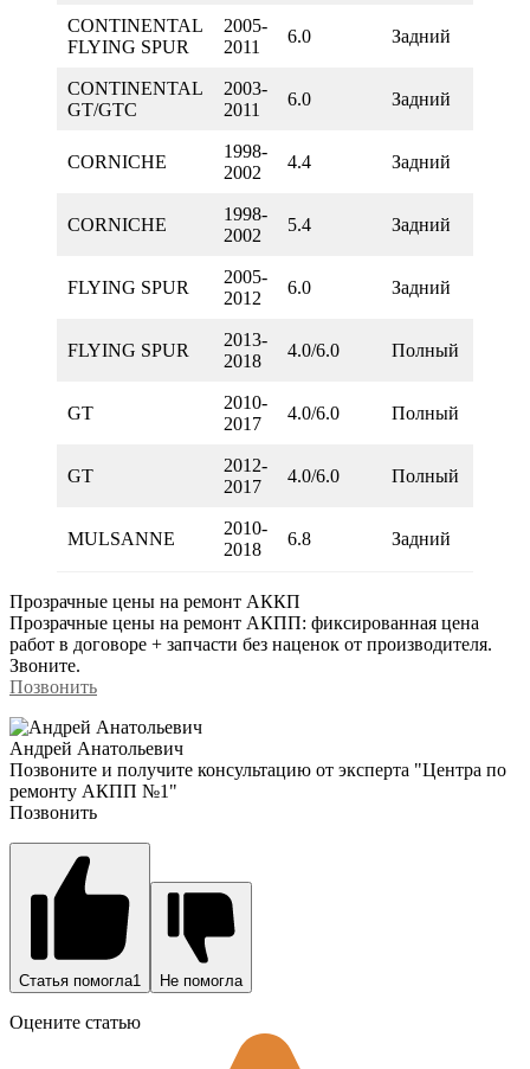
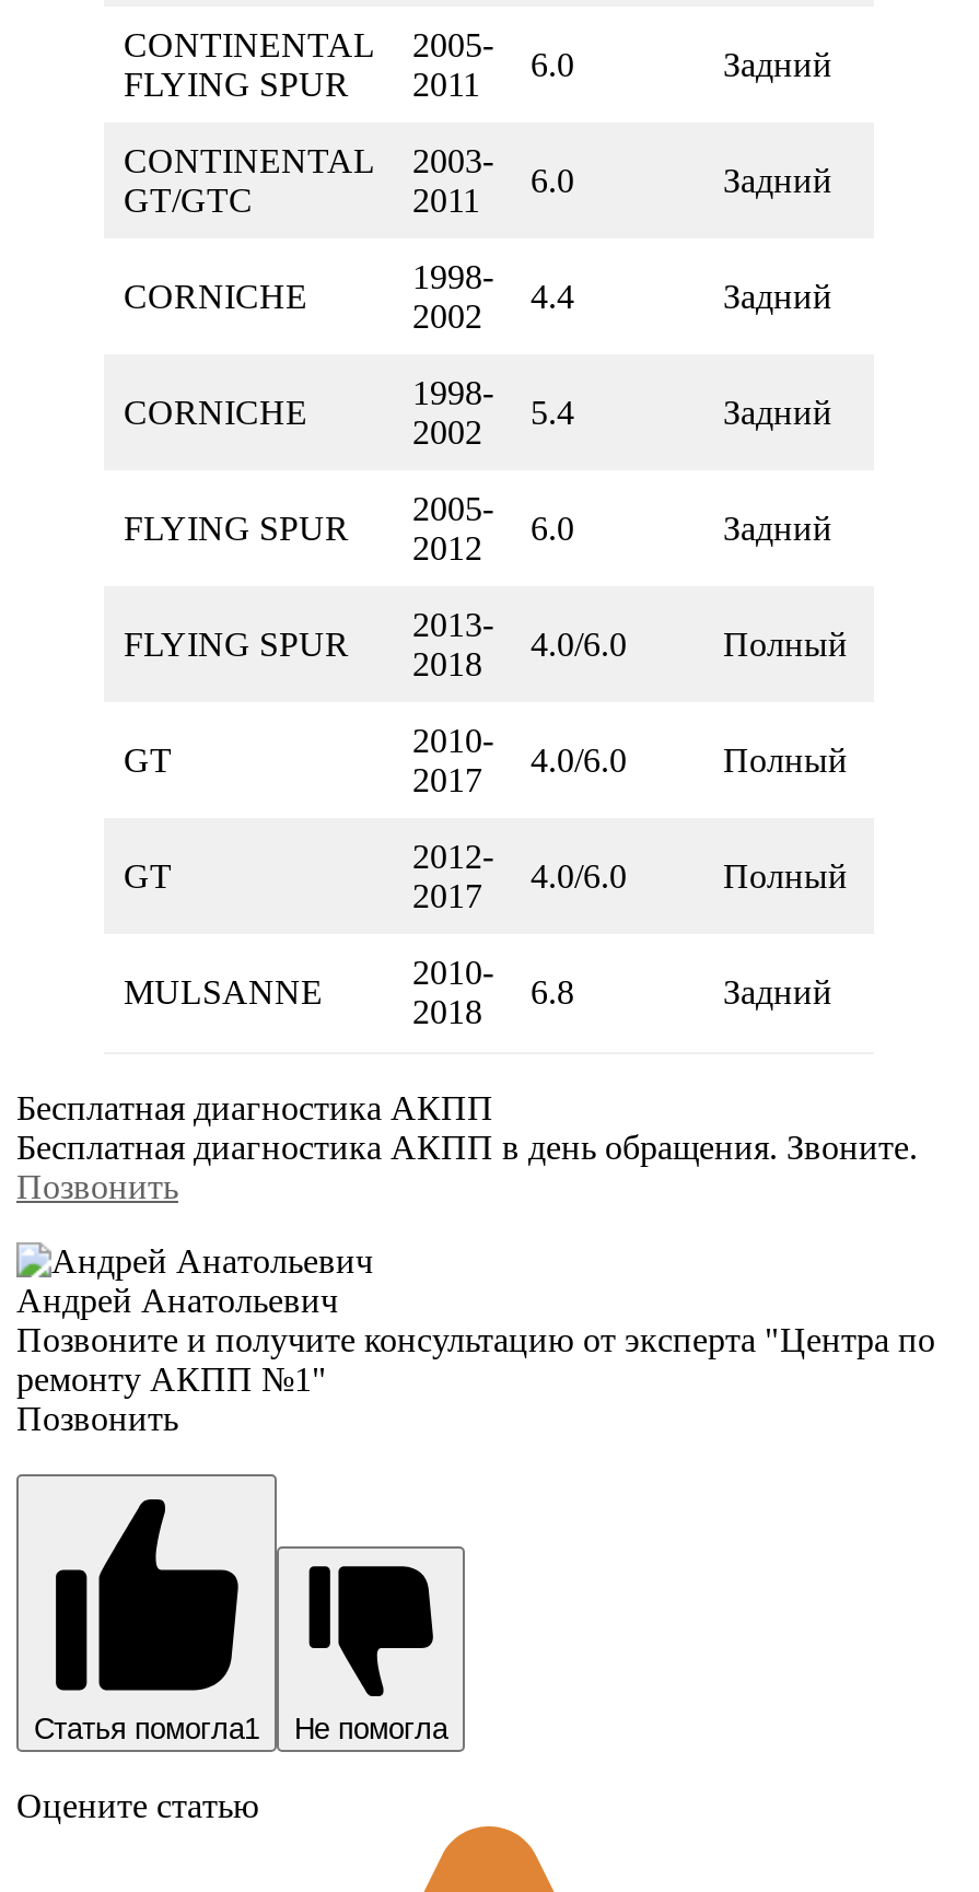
- Прозрачные цены на ремонт АККП
- Прозрачные цены на ремонт АКПП: фиксированная цена
- работ в договоре + запчасти без наценок от производителя.
- Звоните.
+ Бесплатная диагностика АКПП
+ Бесплатная диагностика АКПП в день обращения. Звоните.
